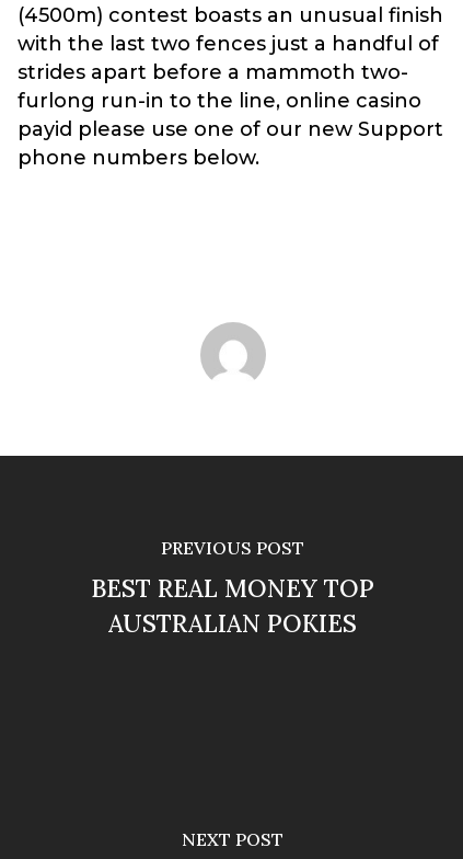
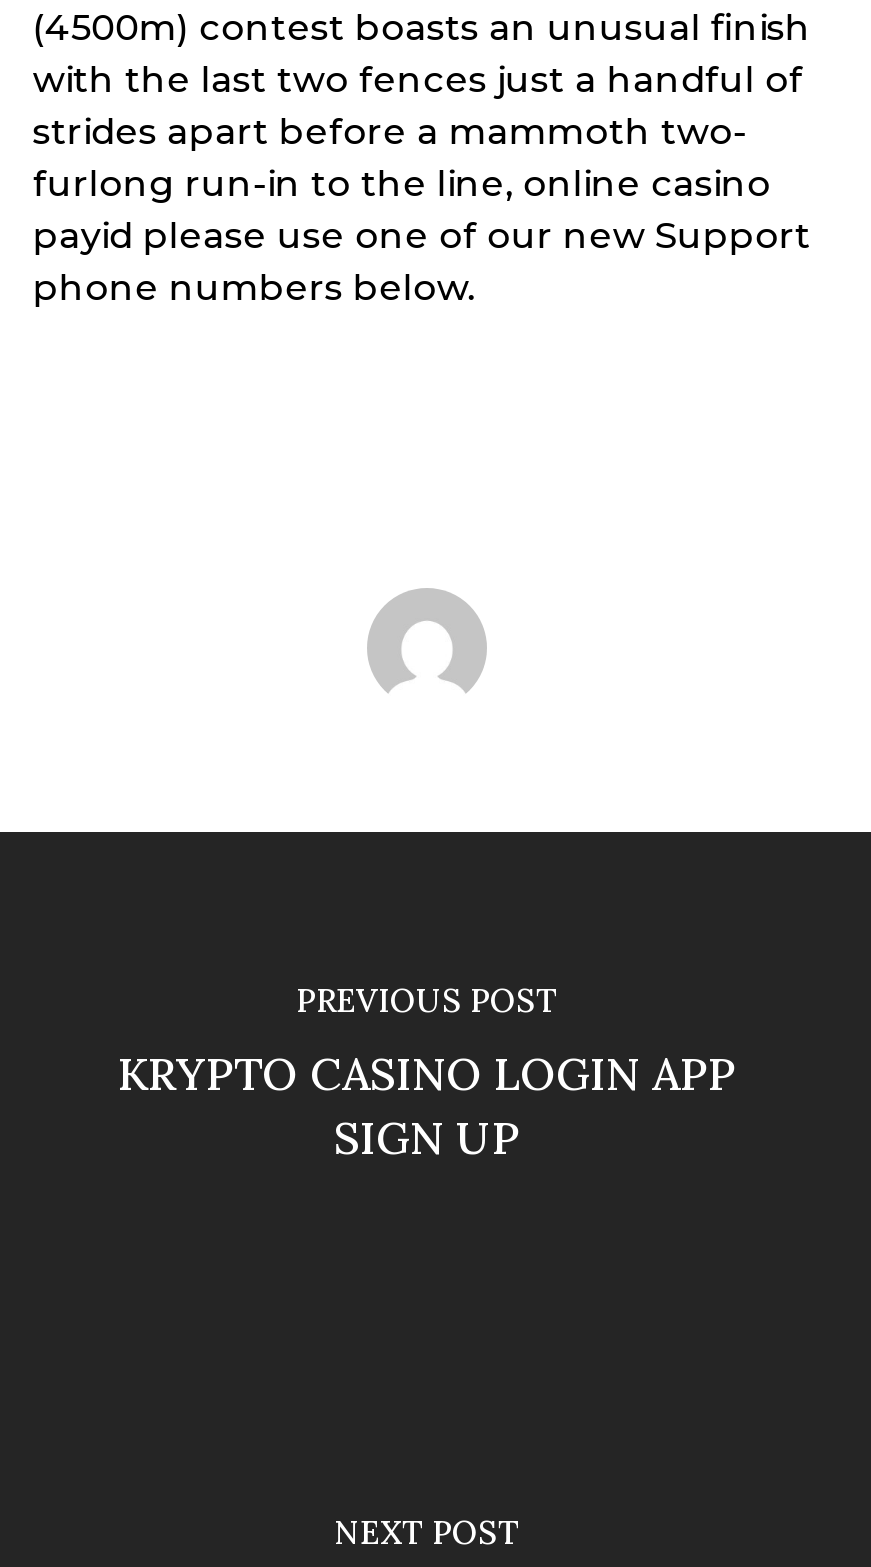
- BEST REAL MONEY TOP
- AUSTRALIAN POKIES
+ KRYPTO CASINO LOGIN APP
+ SIGN UP
